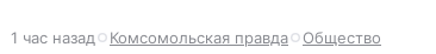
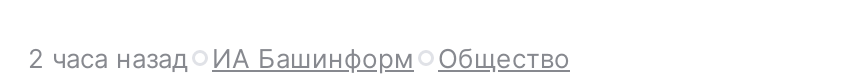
- 1 час назад
- Комсомольская правда
+ 2 часа назад
+ ИА Башинформ
